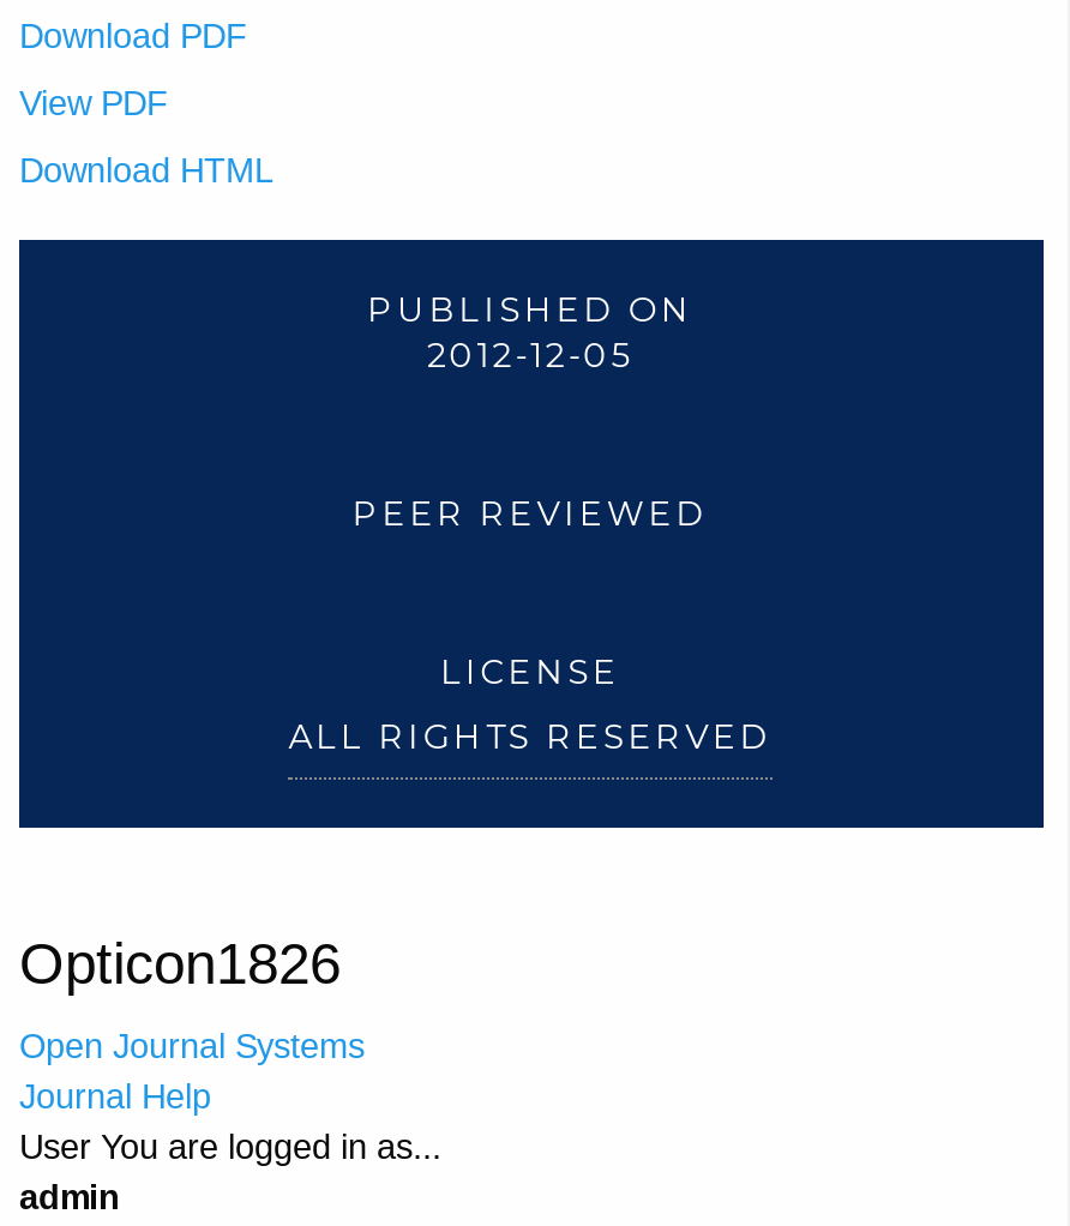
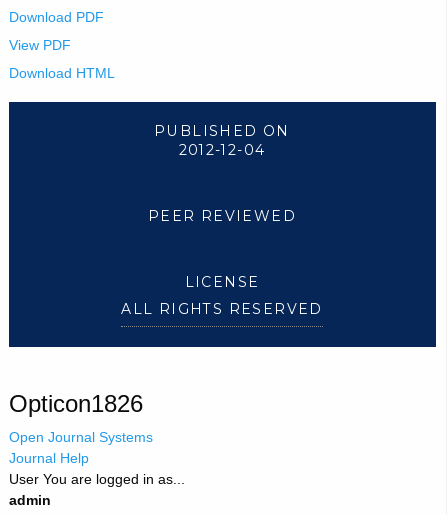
- 2012-12-05
+ 2012-12-04
